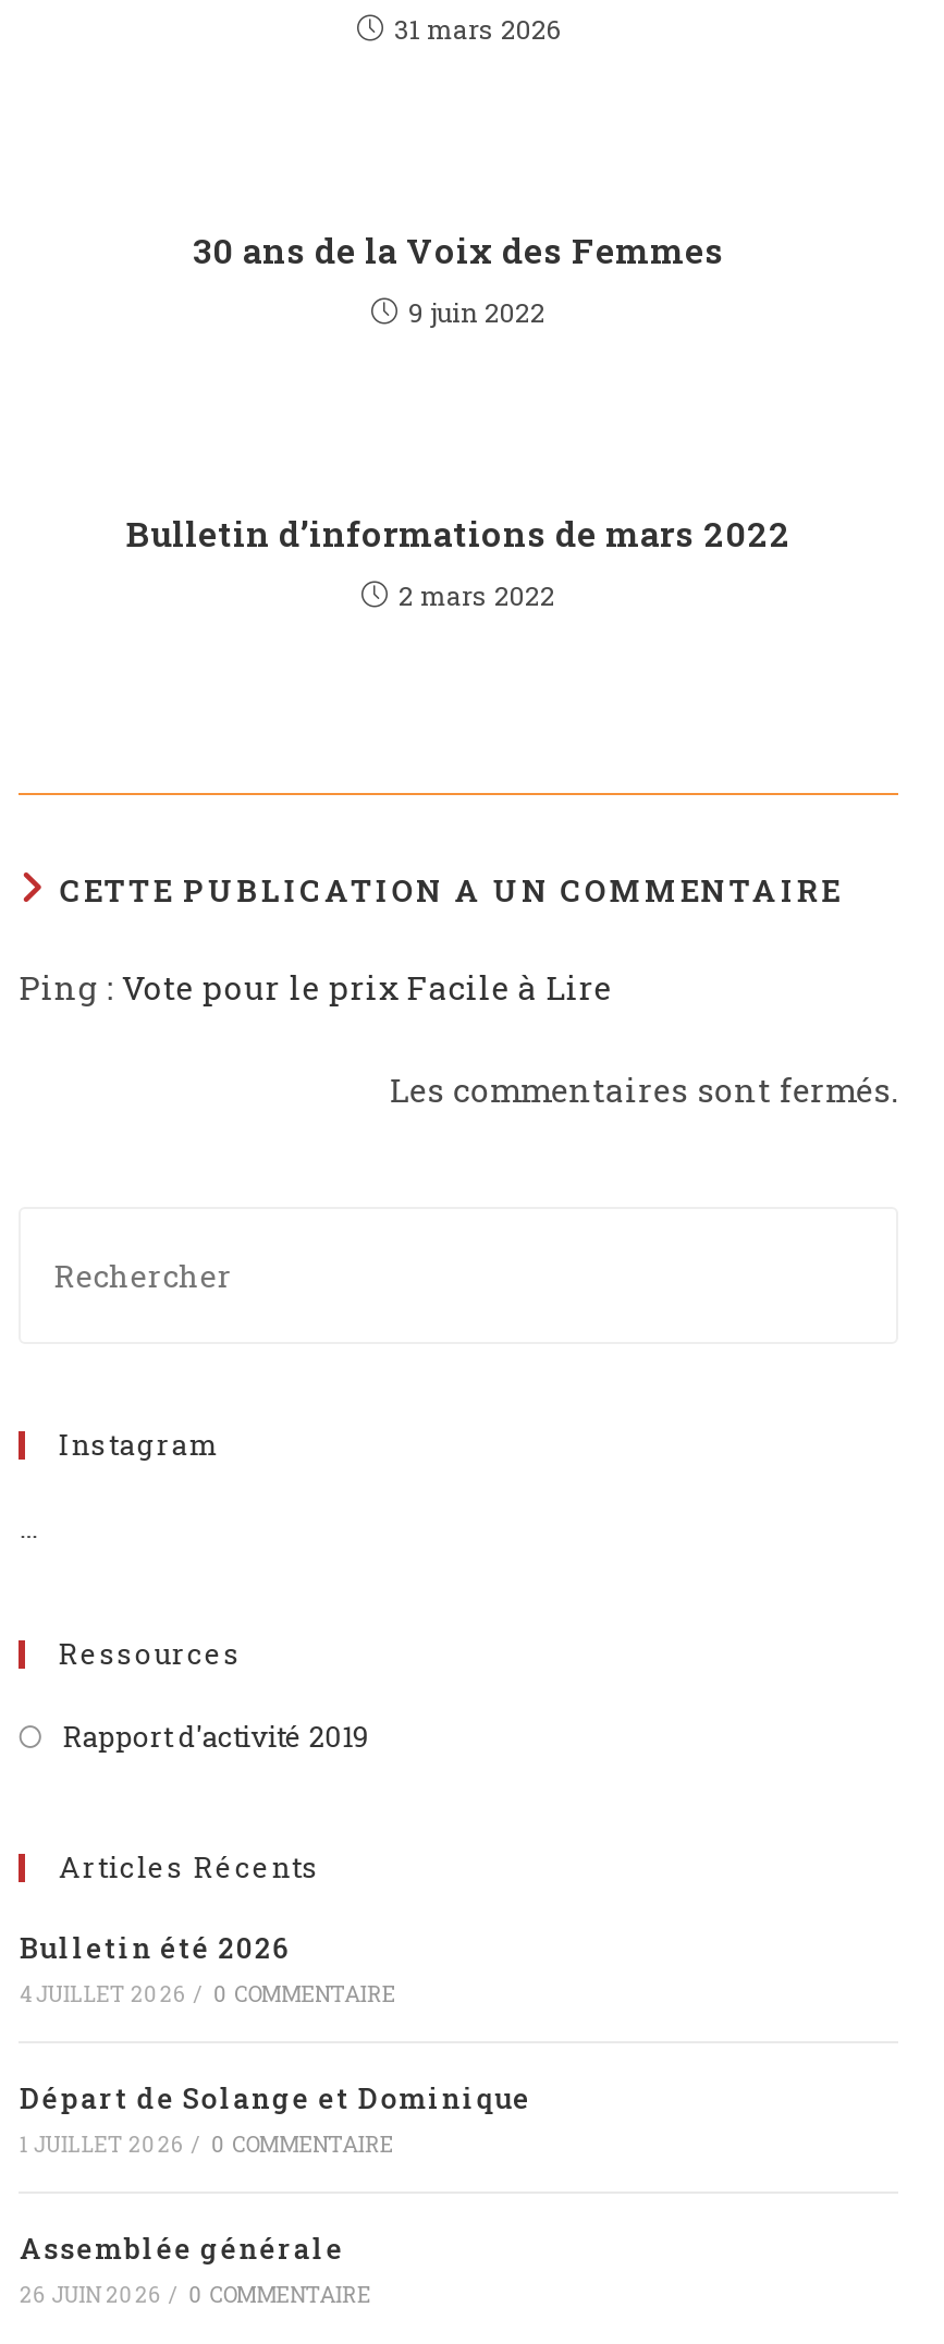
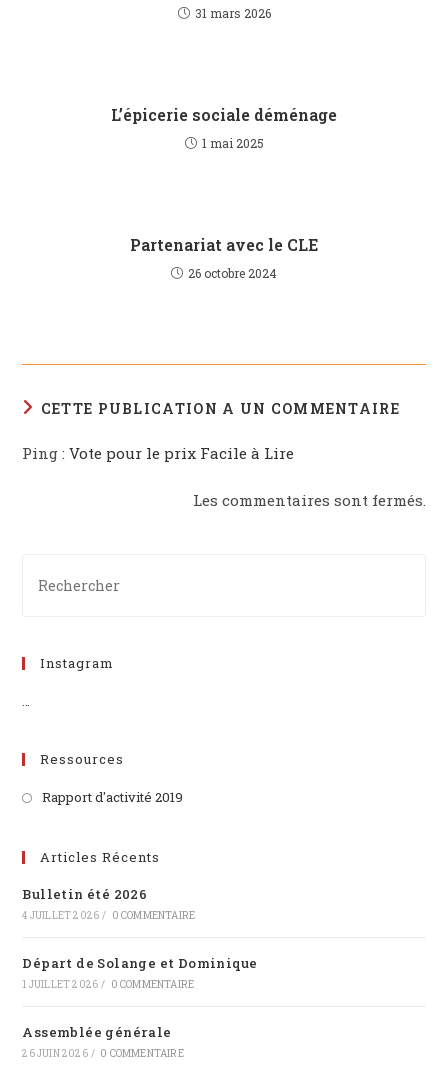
- 30 ans de la Voix des Femmes
+ L’épicerie sociale déménage

- 9 juin 2022
+ 1 mai 2025

- Bulletin d’informations de mars 2022
+ Partenariat avec le CLE

- 2 mars 2022
+ 26 octobre 2024
